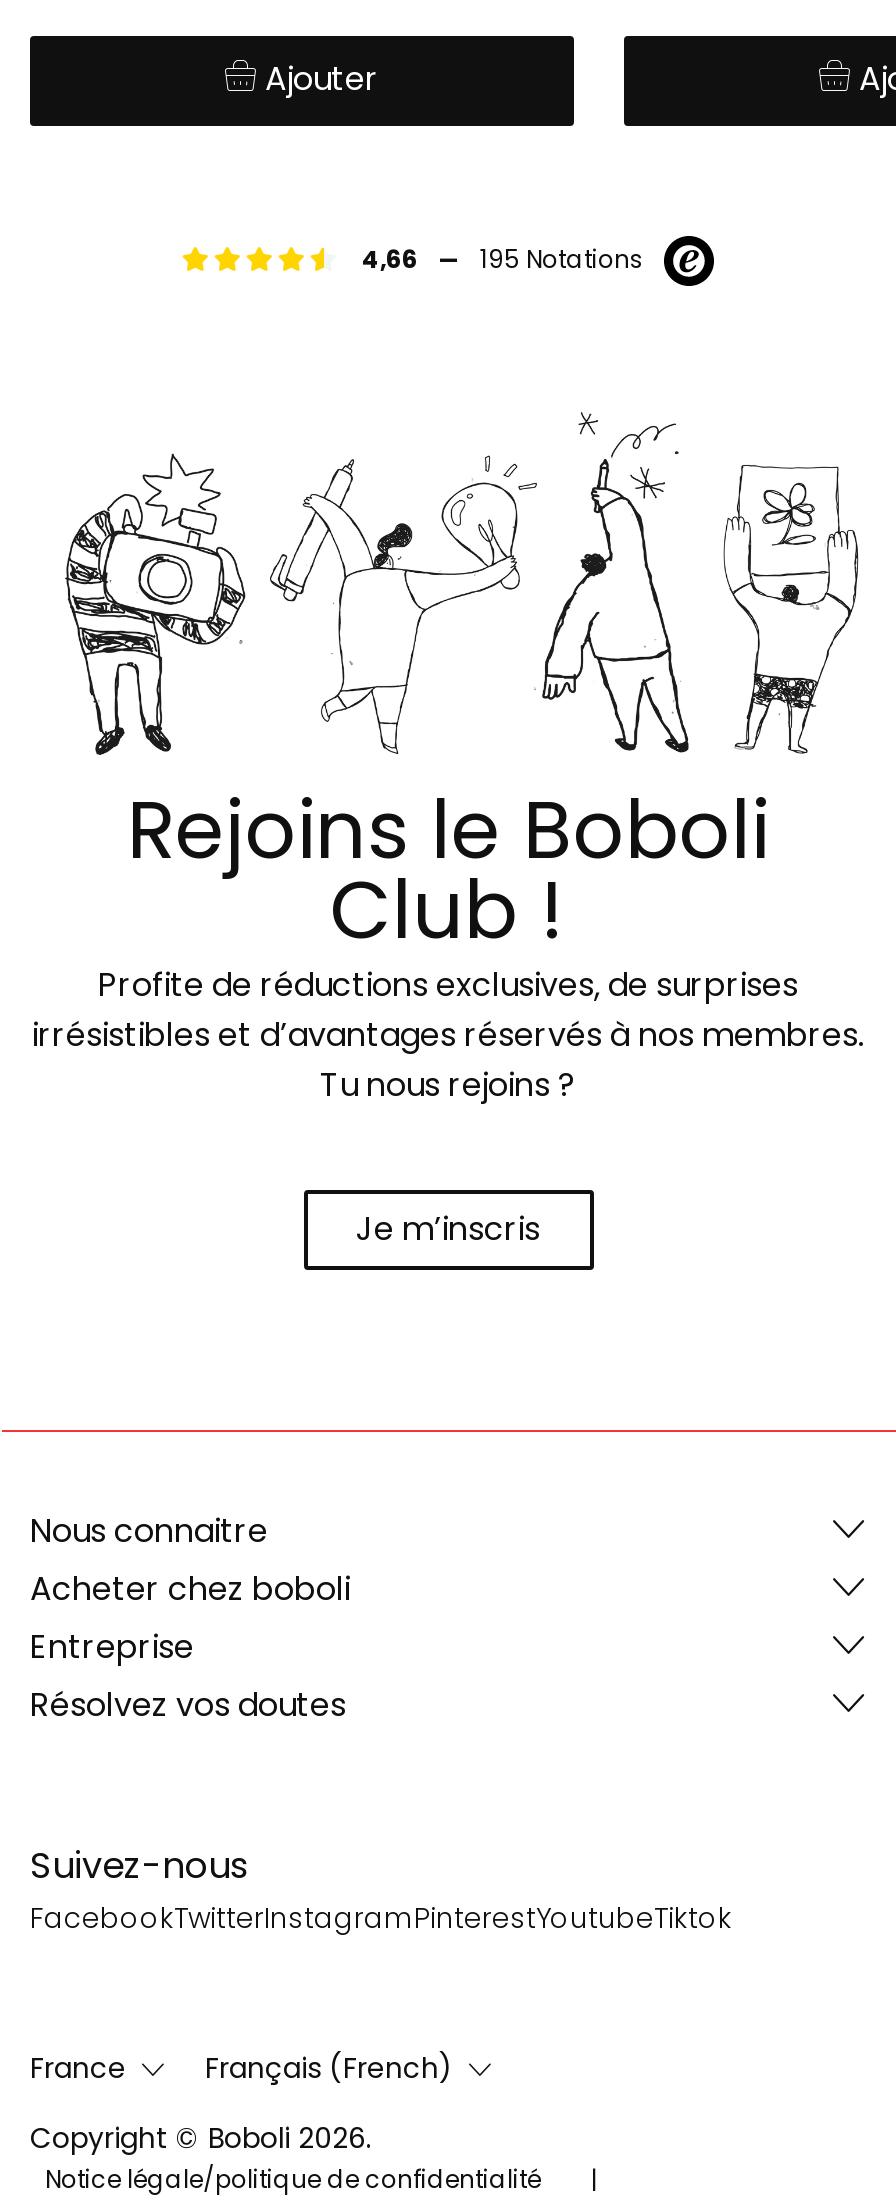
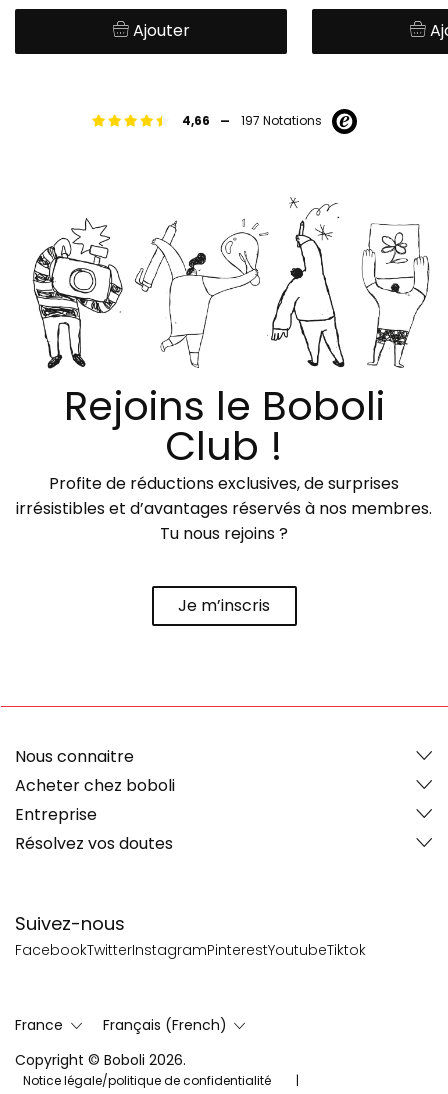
- 4,66 - 195 Notations
+ 4,66 - 197 Notations
